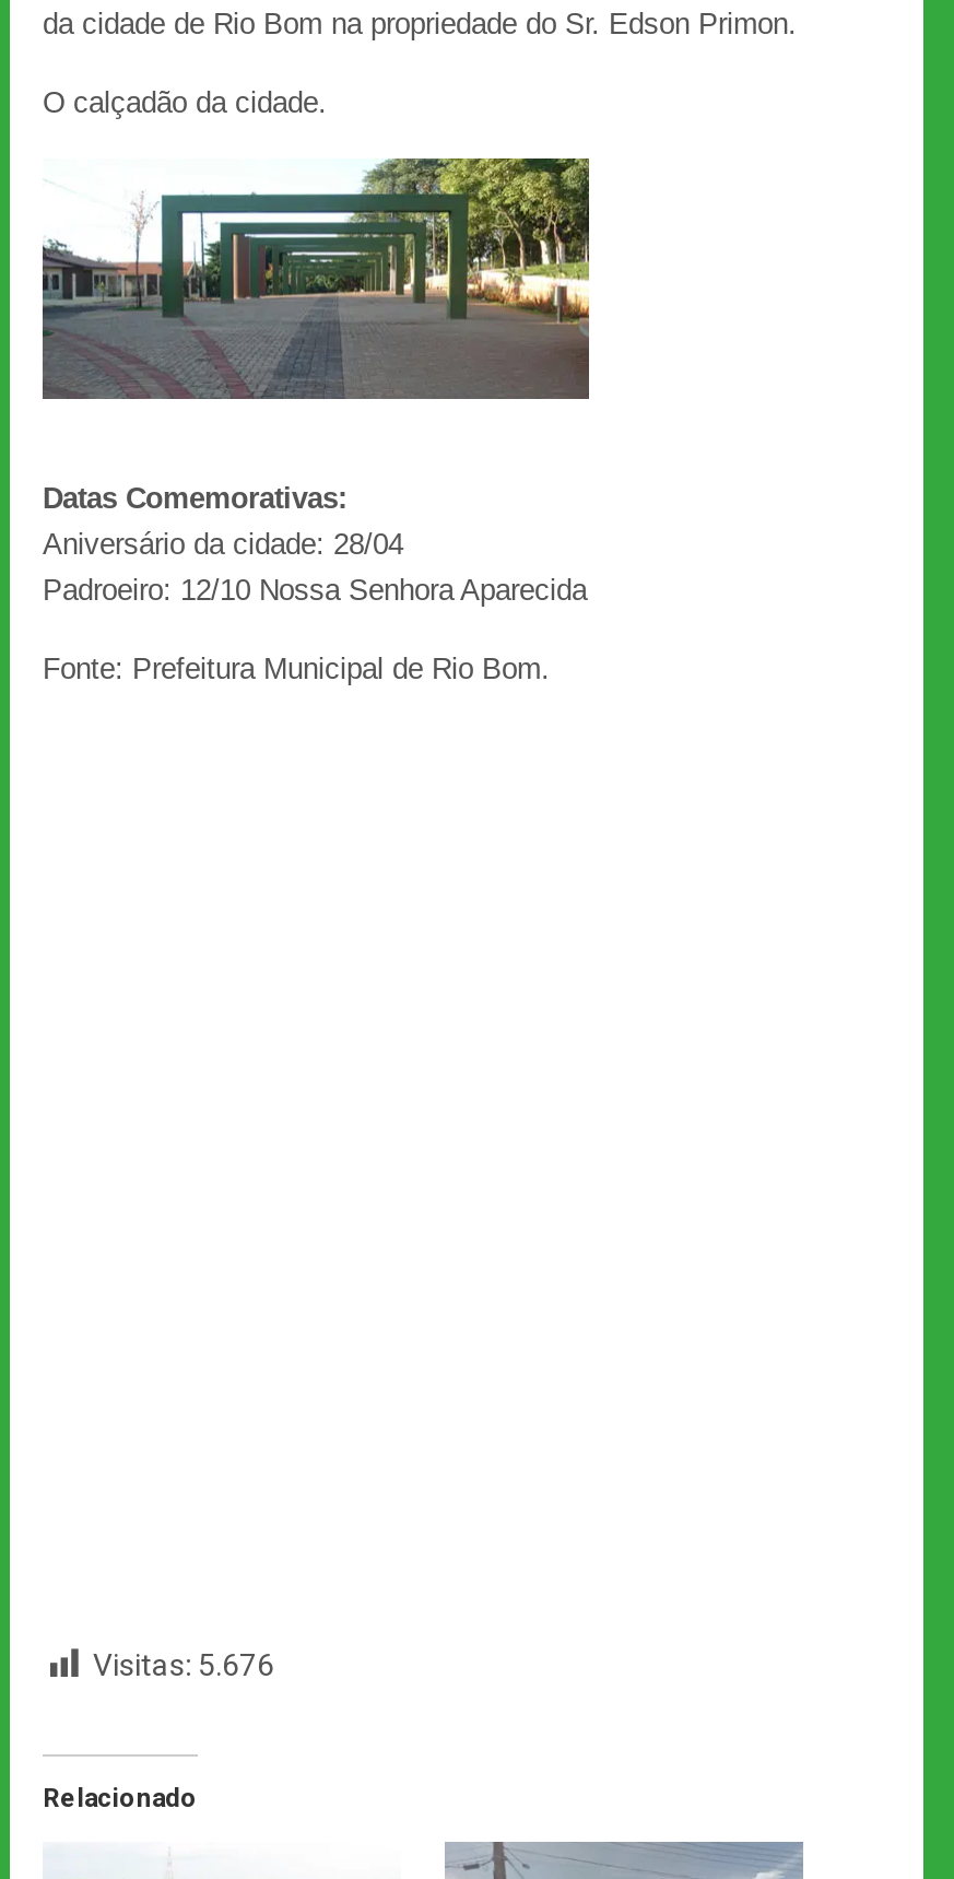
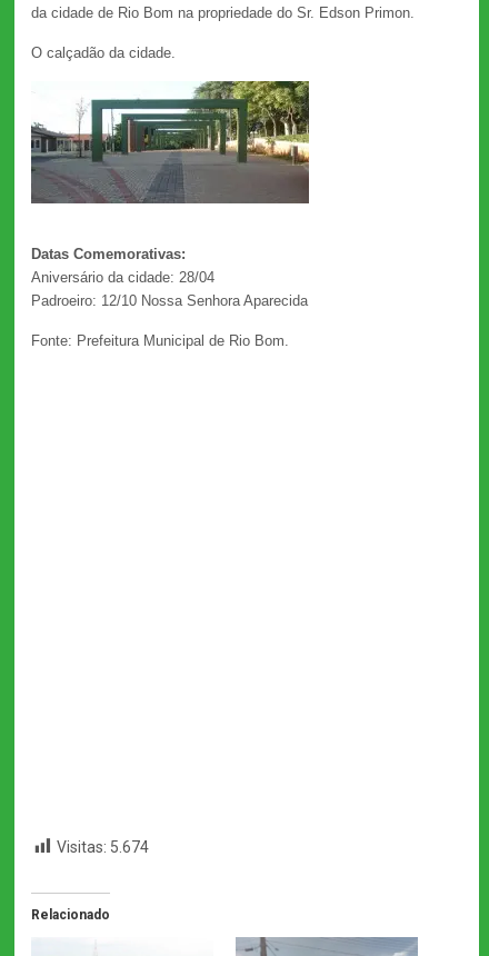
- Visitas: 5.676
+ Visitas: 5.674
